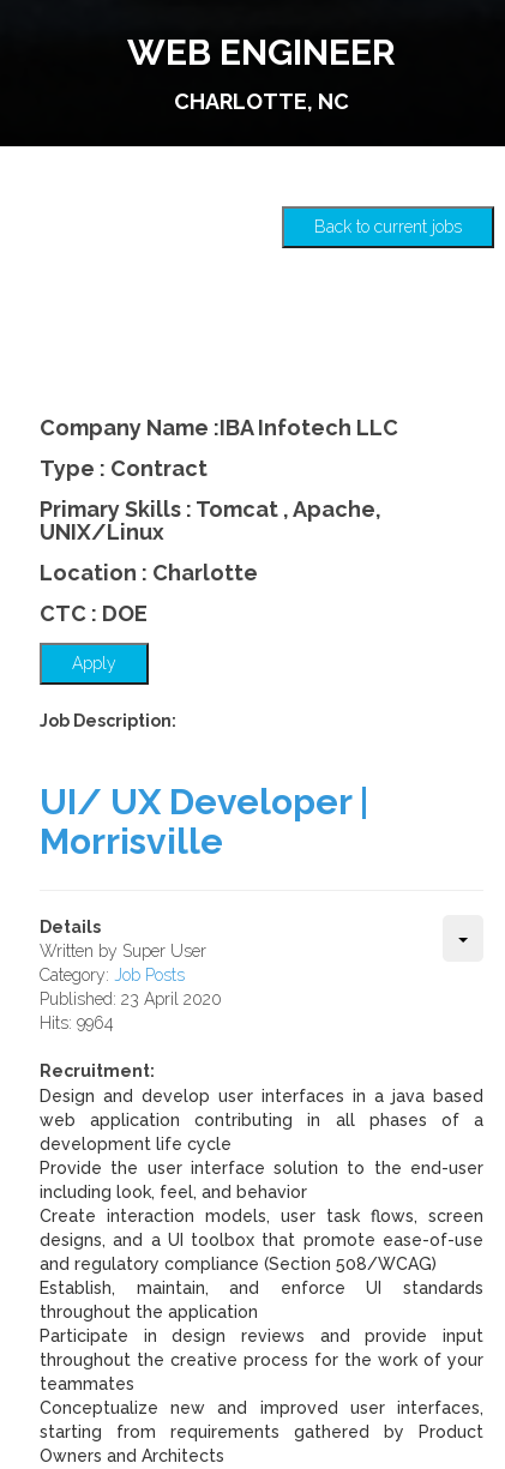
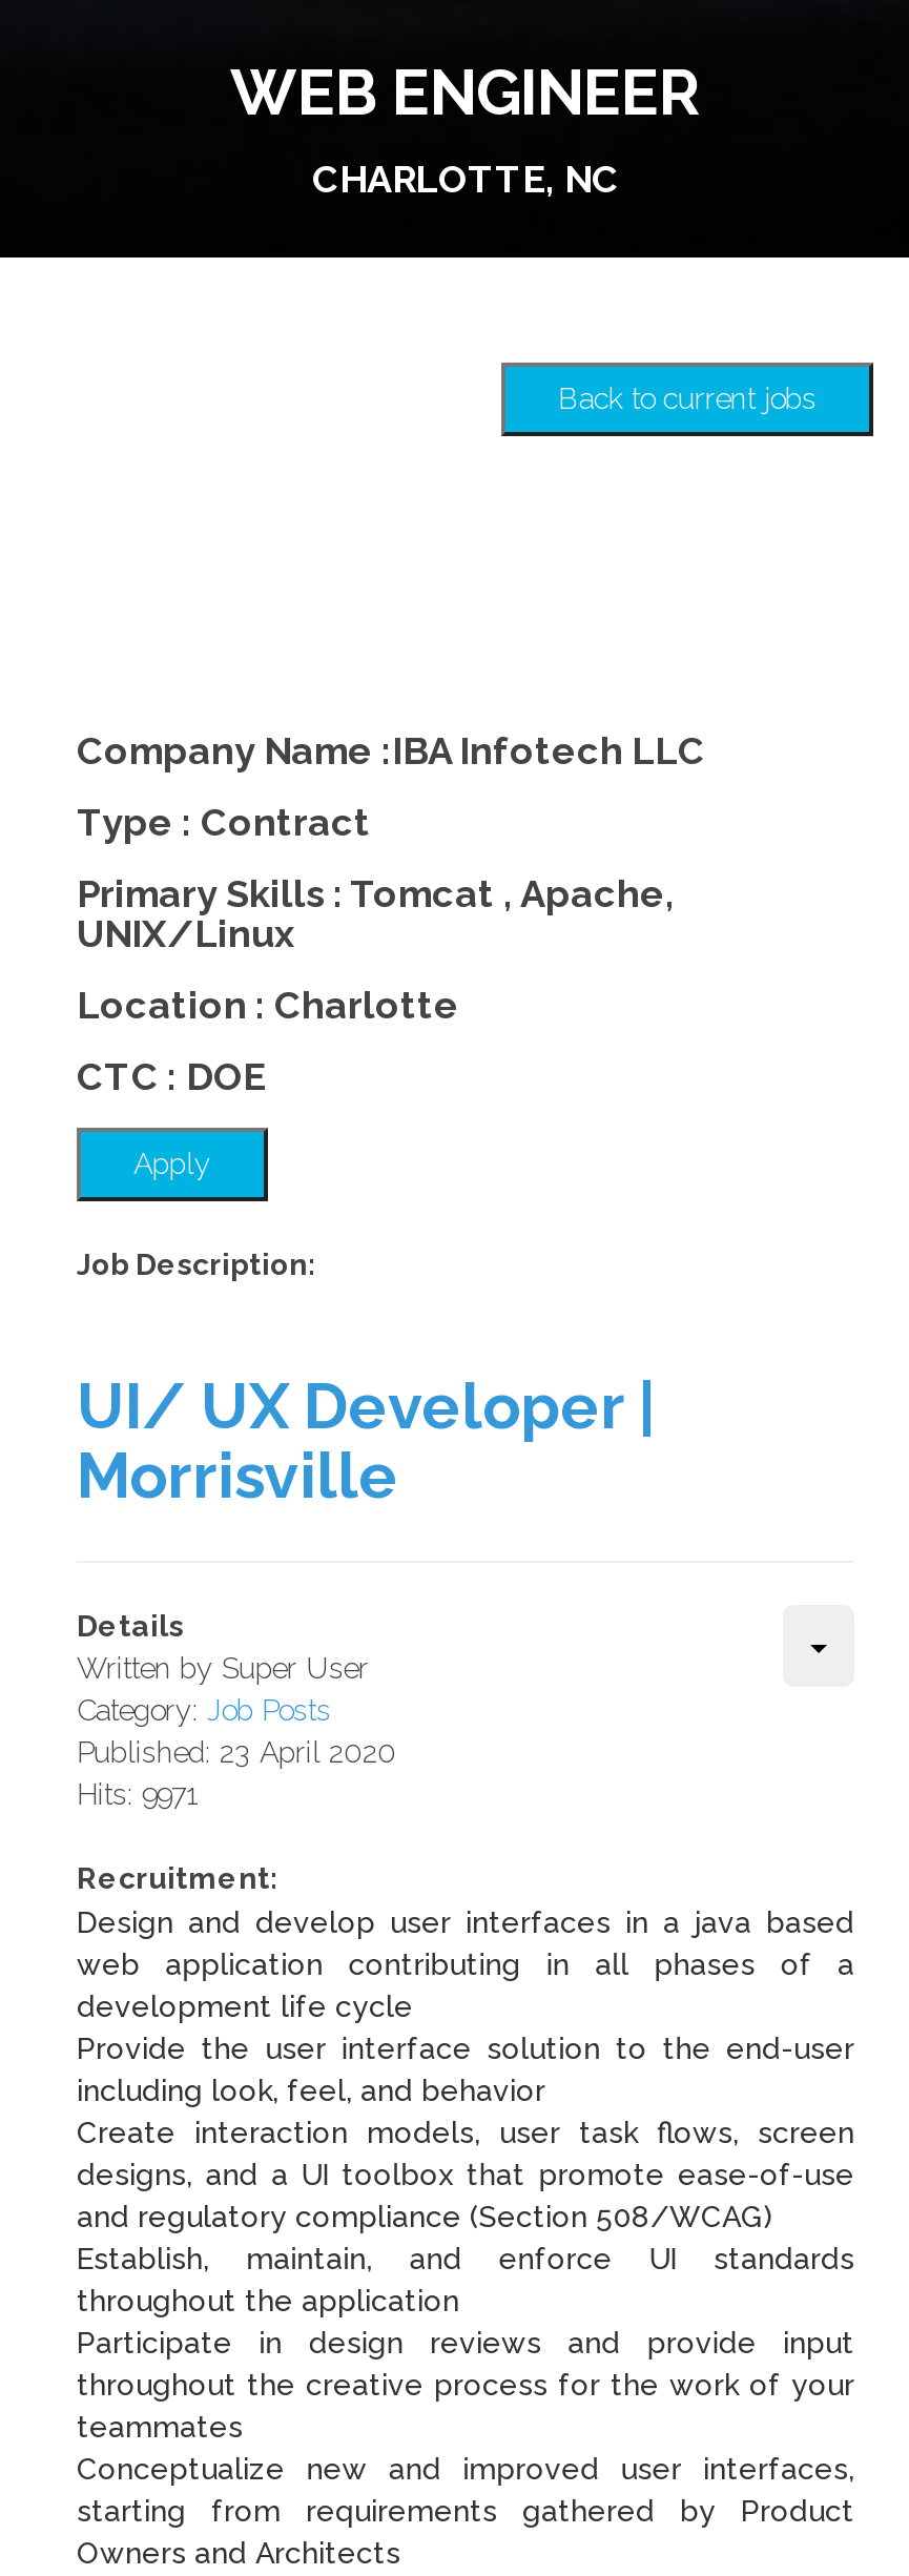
- Hits: 9964
+ Hits: 9971
